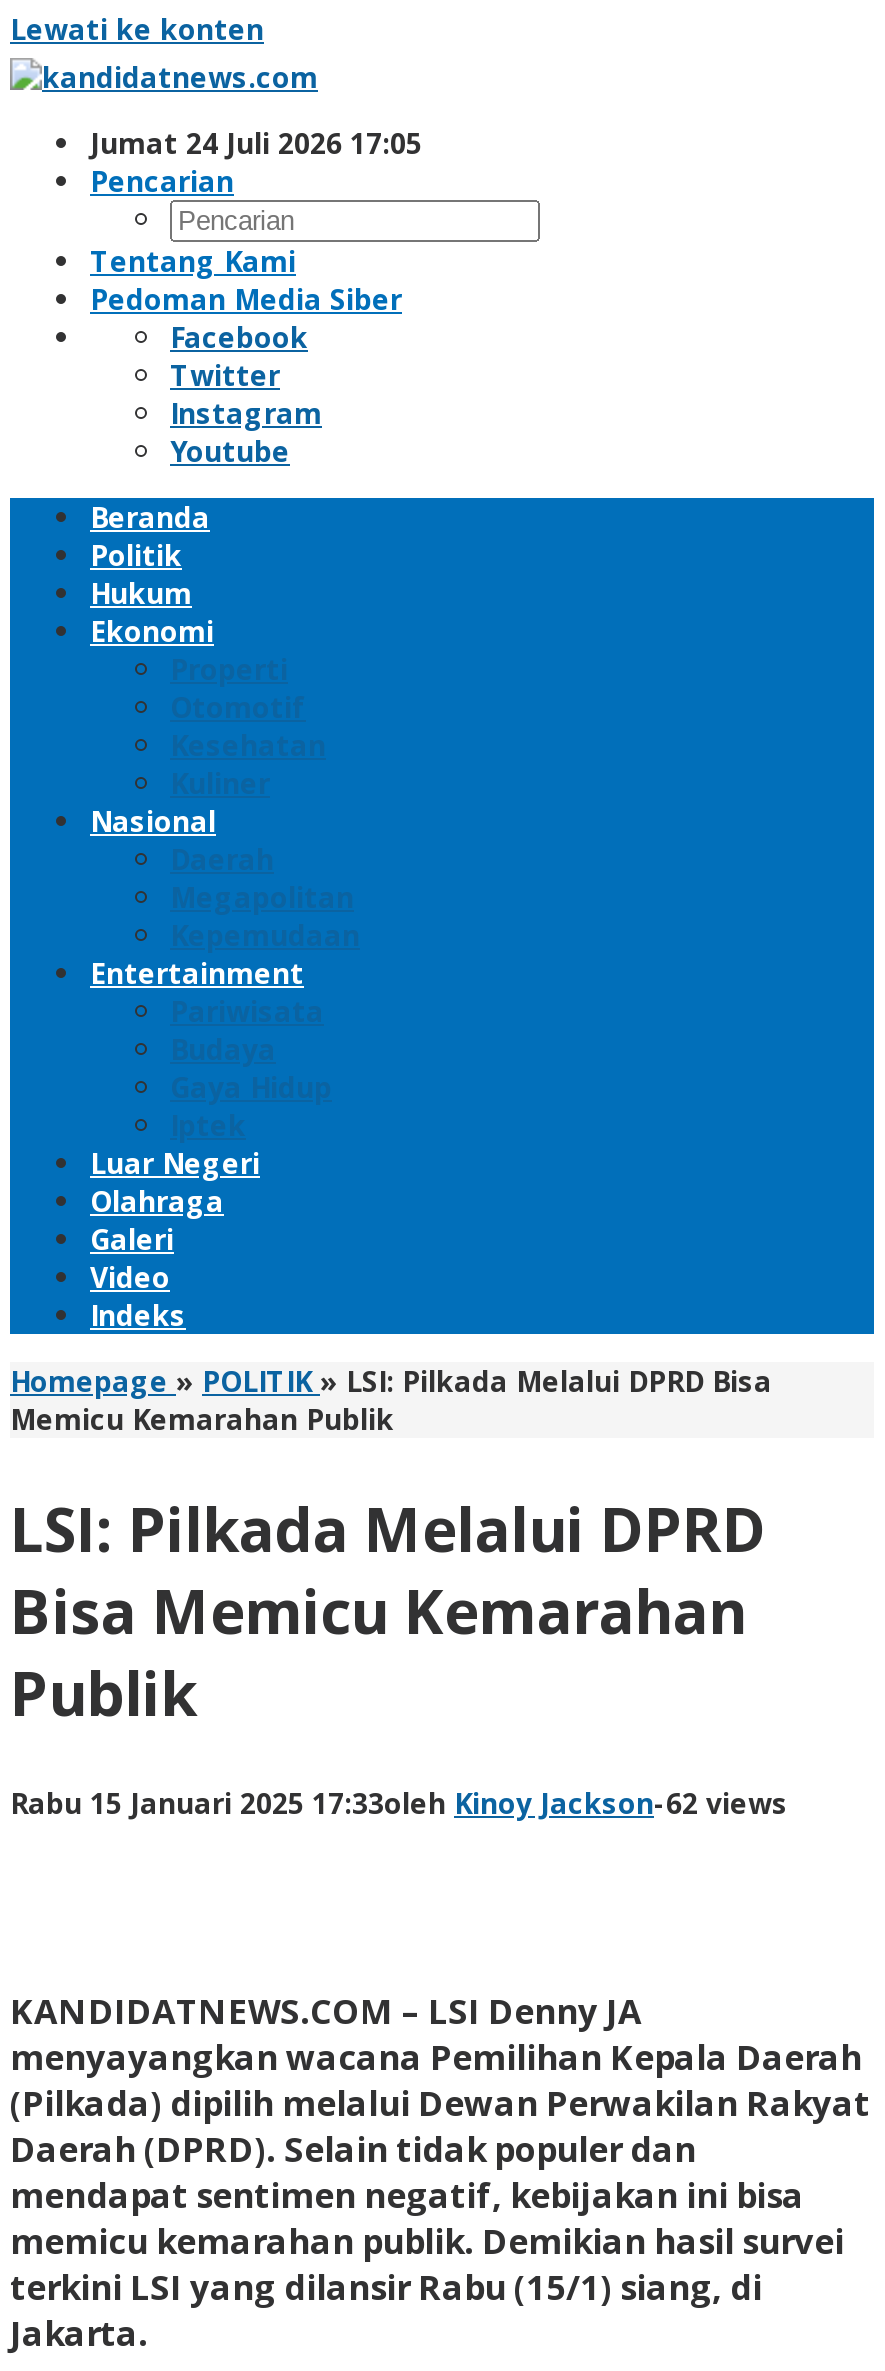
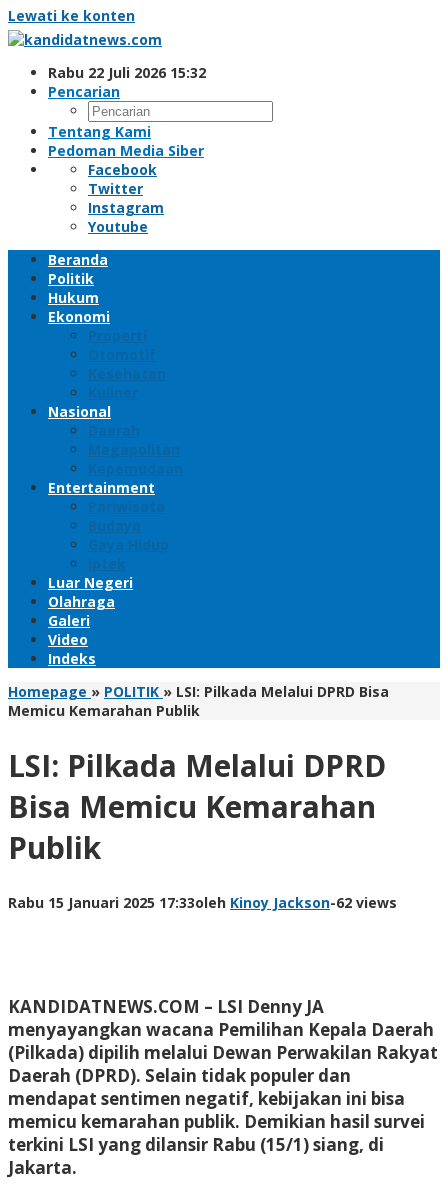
- Jumat 24 Juli 2026 17:05
+ Rabu 22 Juli 2026 15:32
